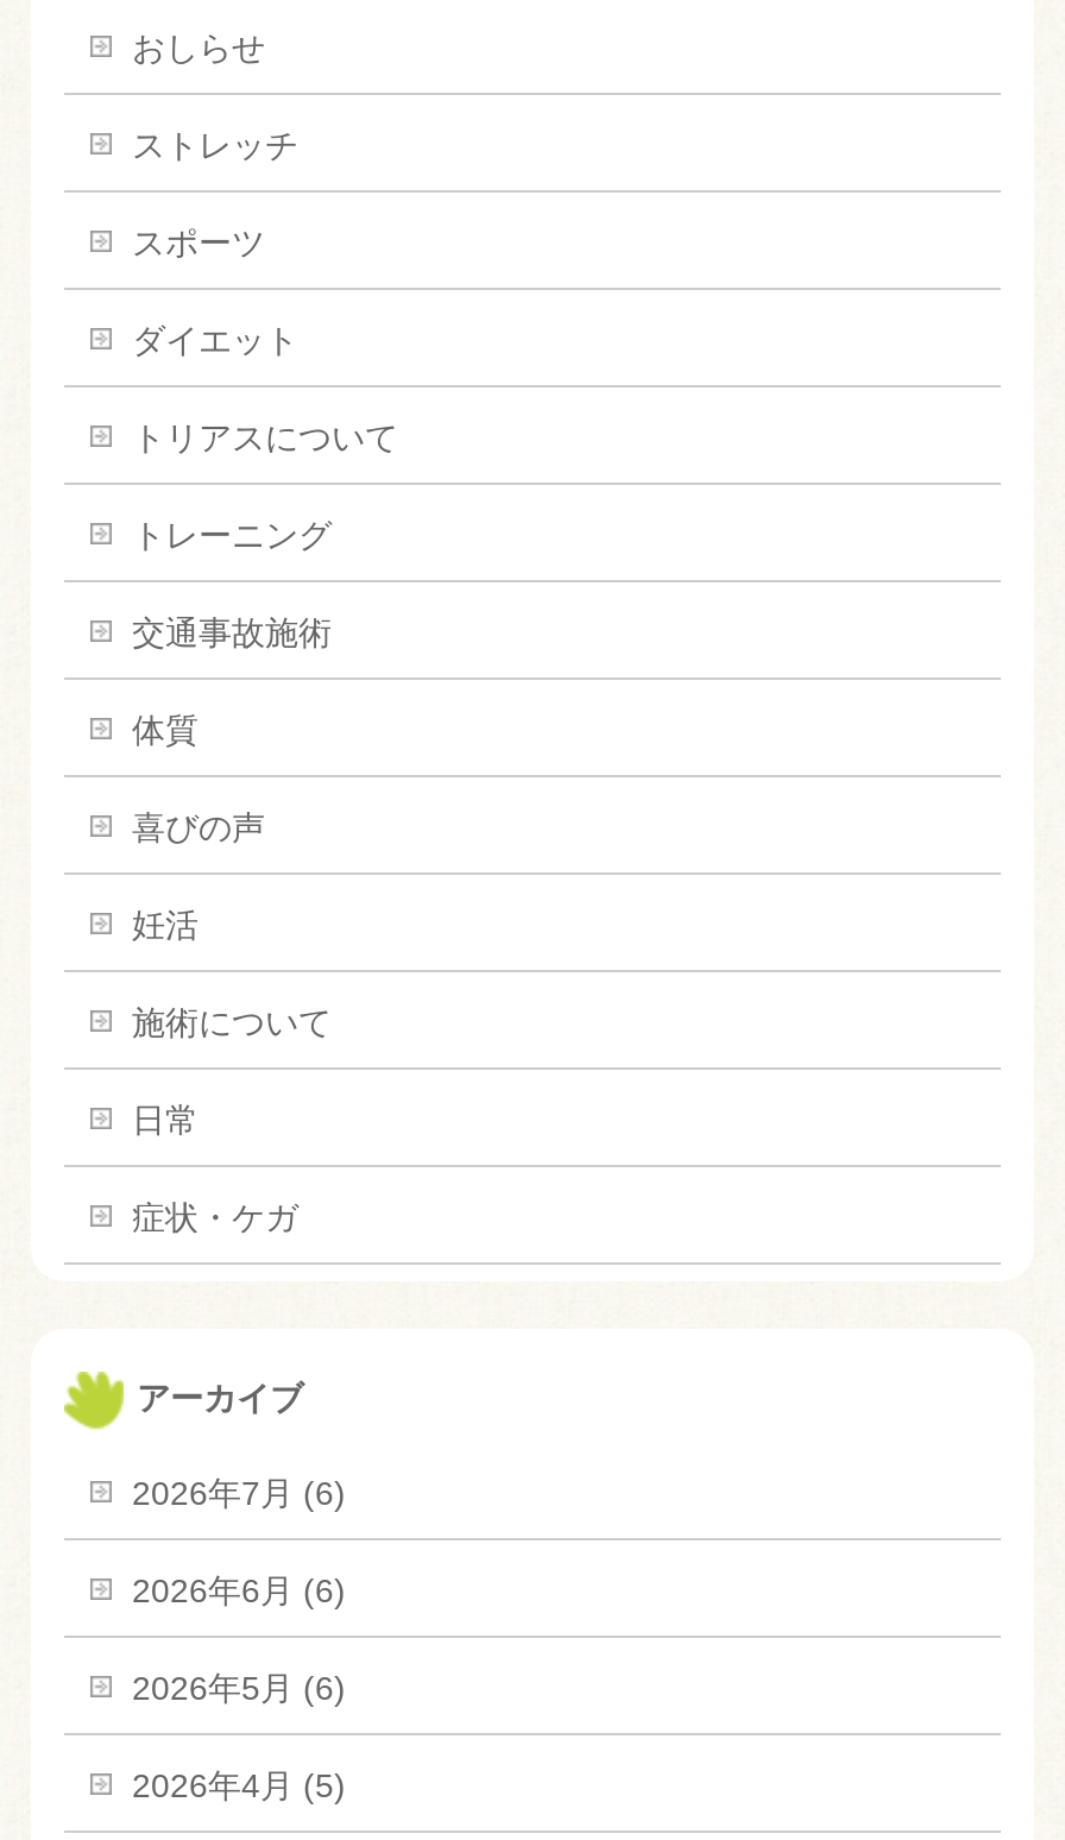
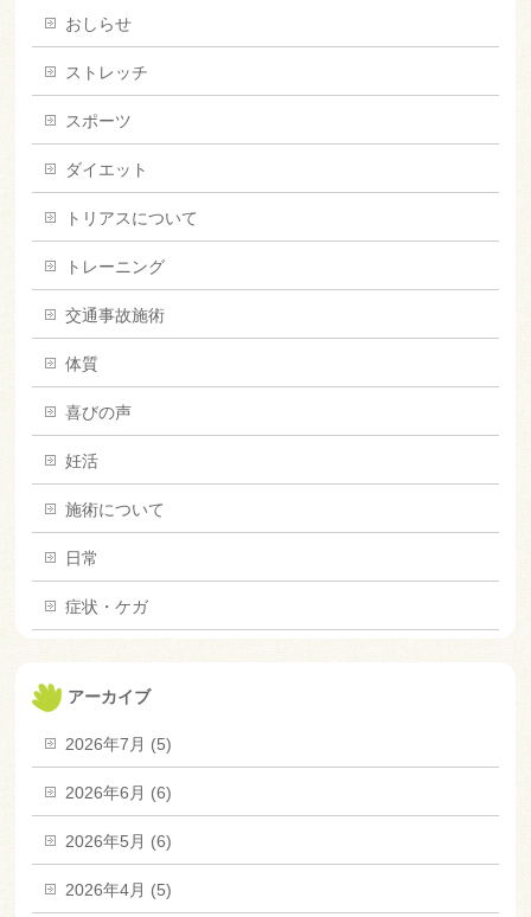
- 2026年7月 (6)
+ 2026年7月 (5)
